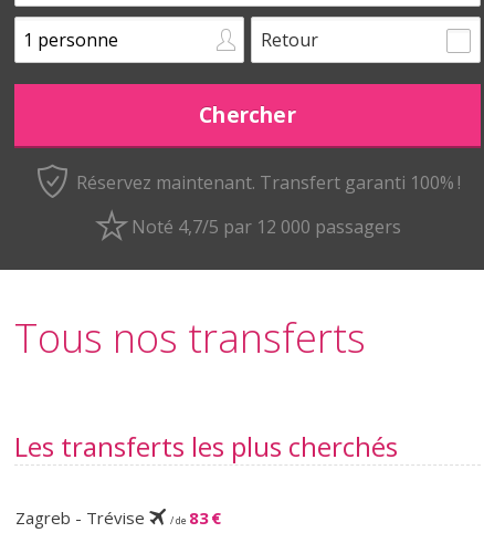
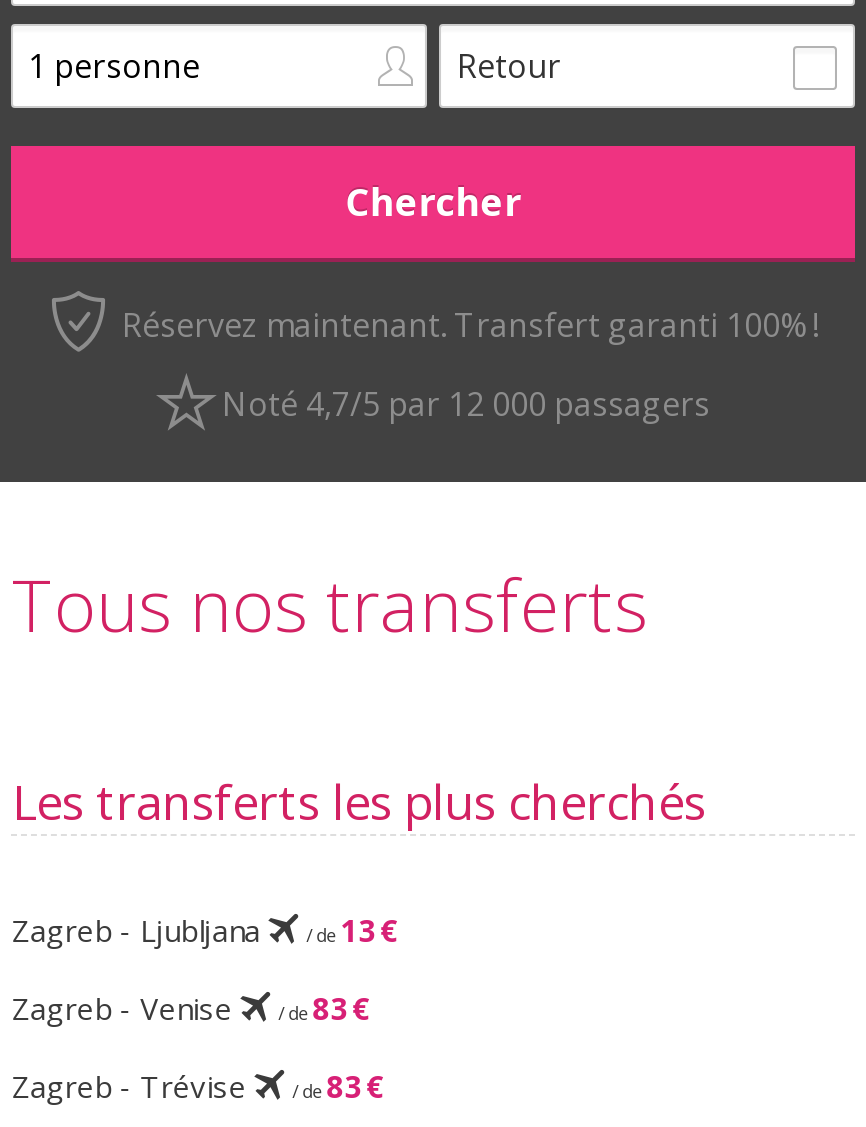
+ Zagreb - Ljubljana
+ / de 13 €
+ Zagreb - Venise
+ / de83 €
